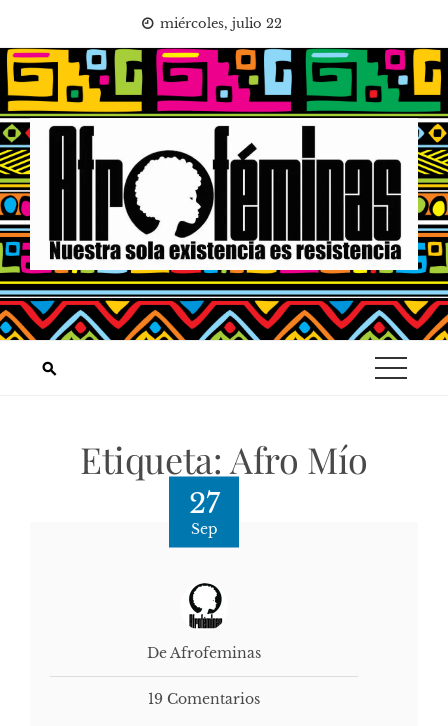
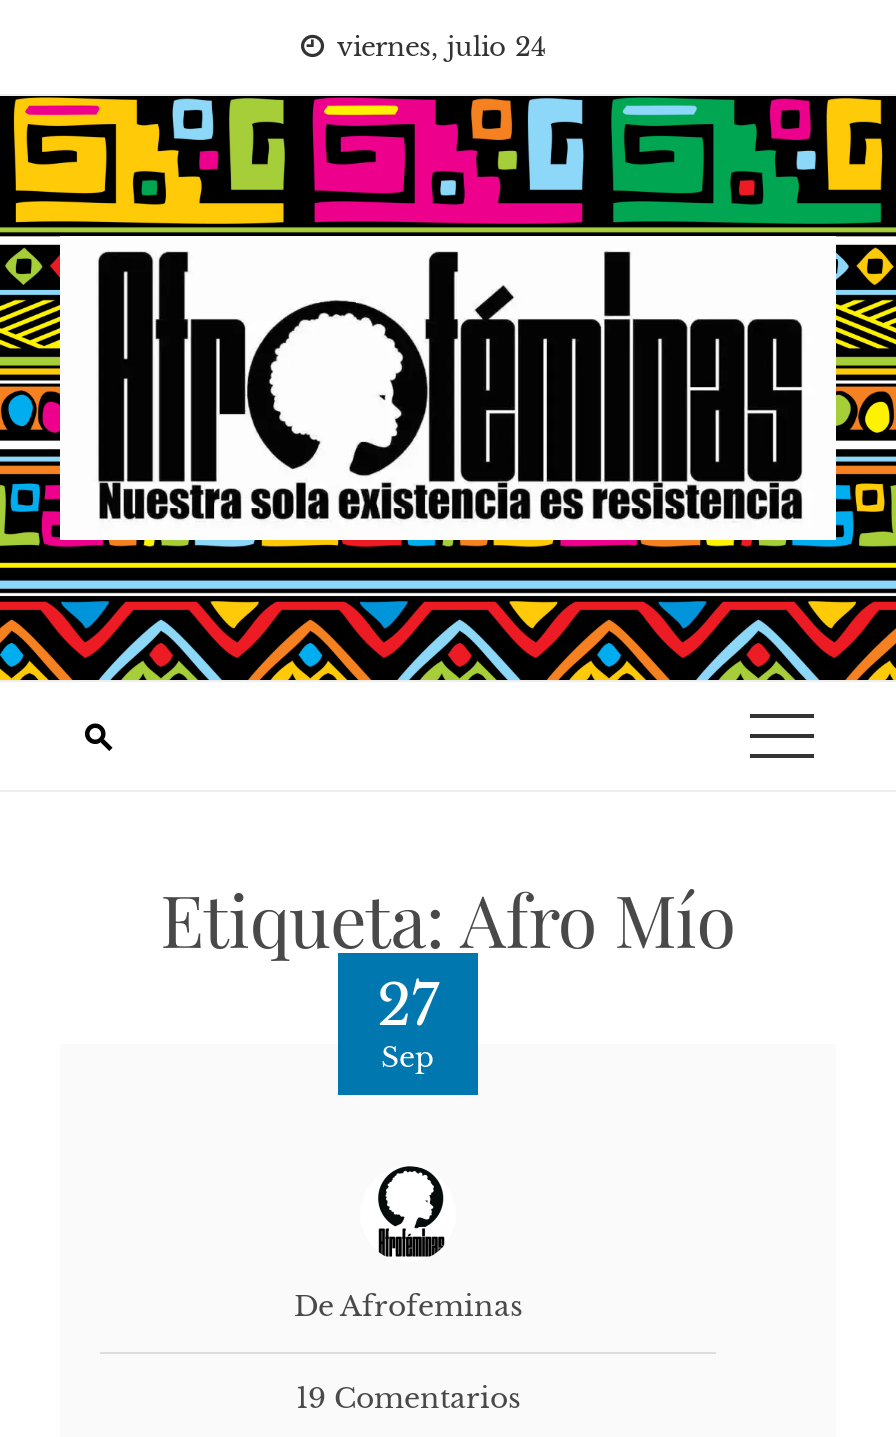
- miércoles, julio 22
+ viernes, julio 24
